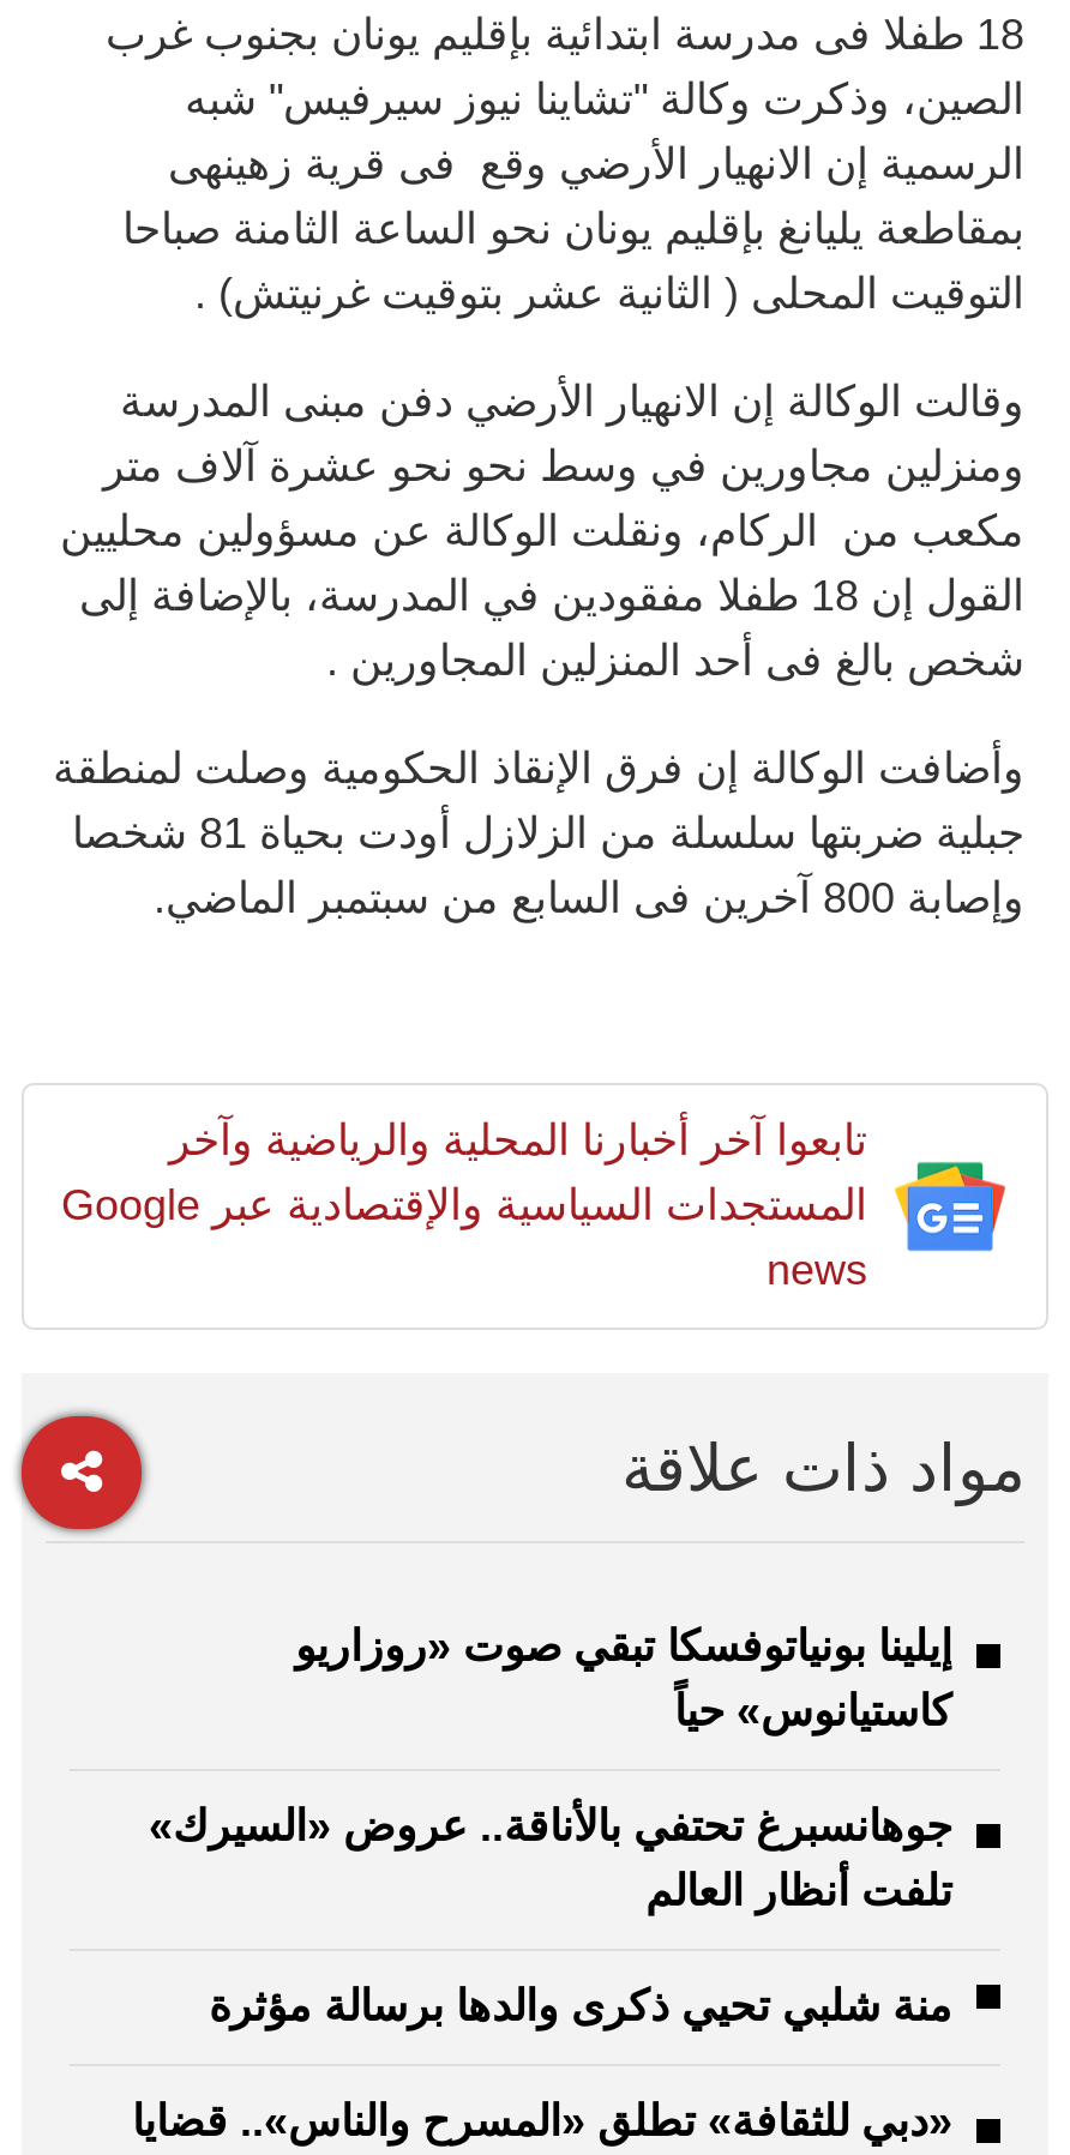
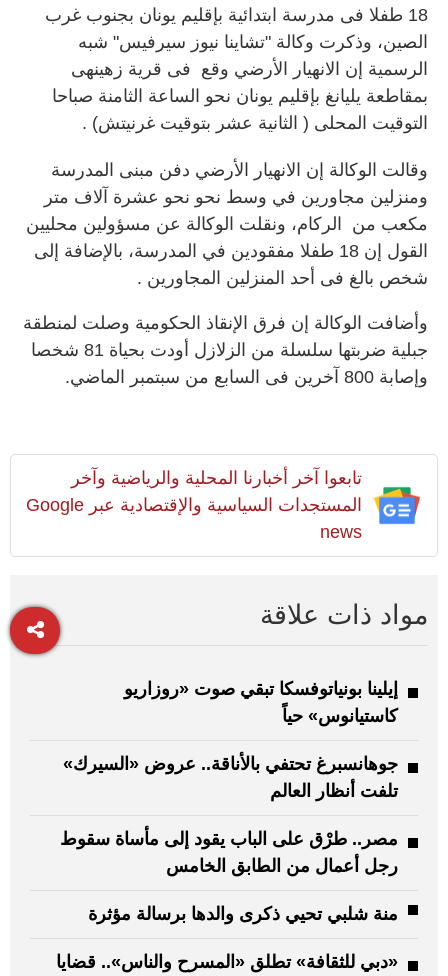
- [image]
+ [image]

+ مصر.. طرْق على الباب يقود إلى مأساة سقوط
+ رجل أعمال من الطابق الخامس
